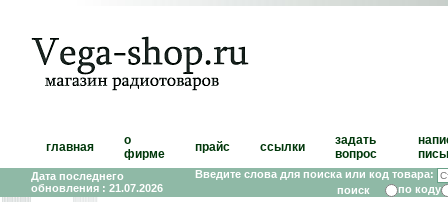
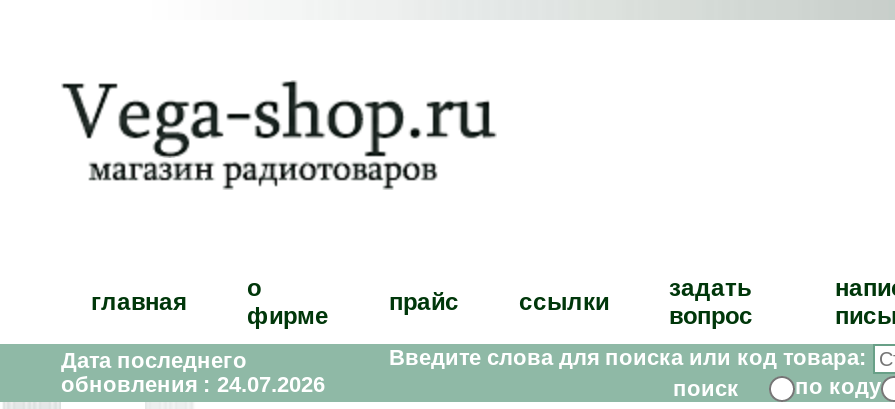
- обновления : 21.07.2026
+ обновления : 24.07.2026
